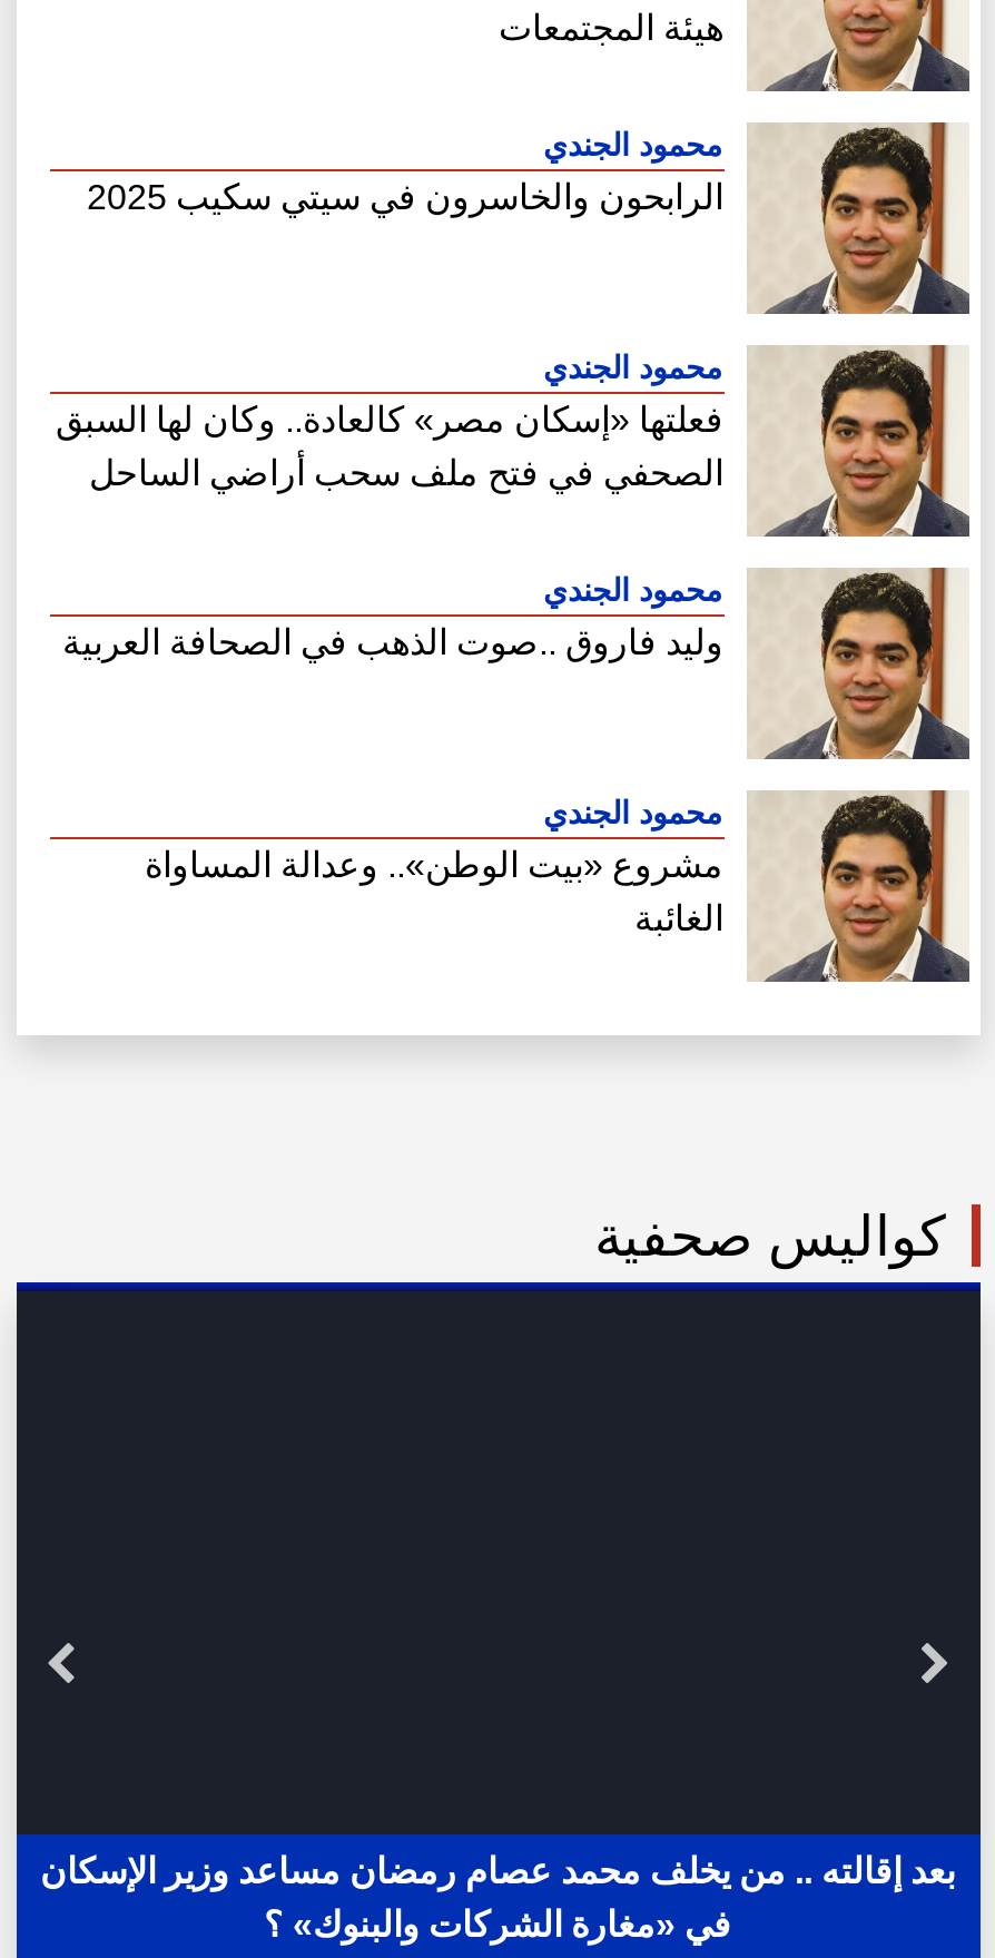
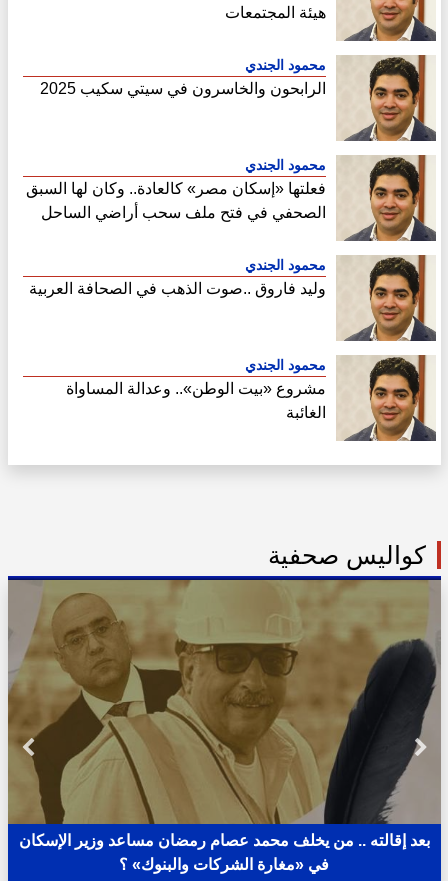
+ [image]
